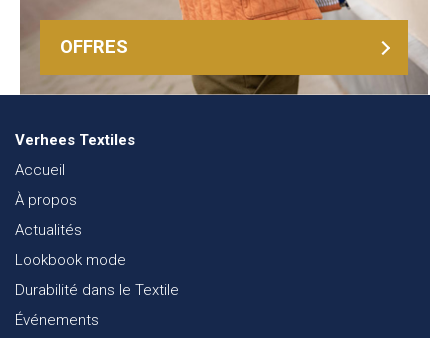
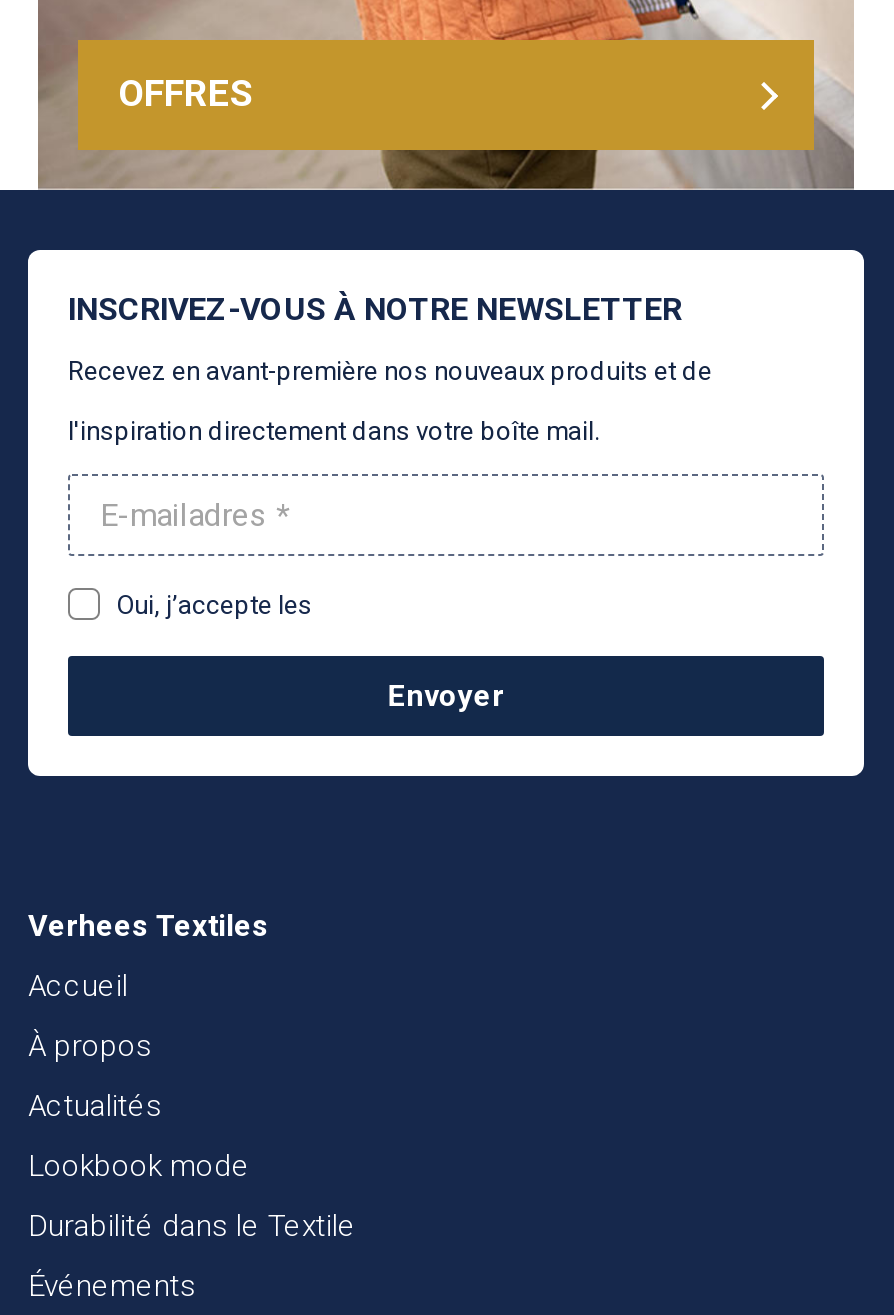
+ [image]
+ INSCRIVEZ-VOUS À NOTRE NEWSLETTER
+ Recevez en avant-première nos nouveaux produits et de
+ l'inspiration directement dans votre boîte mail.

+ Oui, j’accepte les
+ Envoyer
